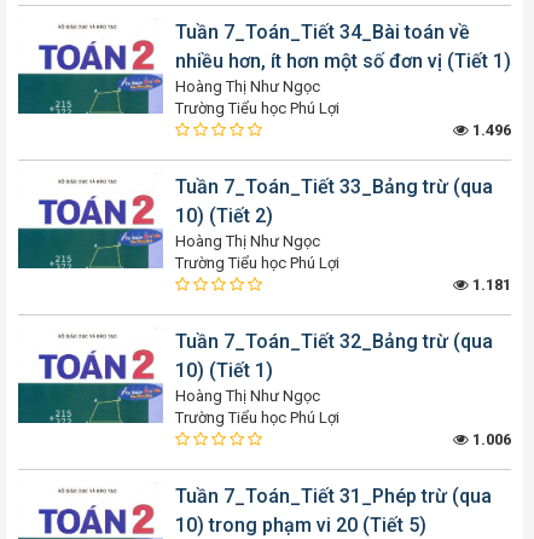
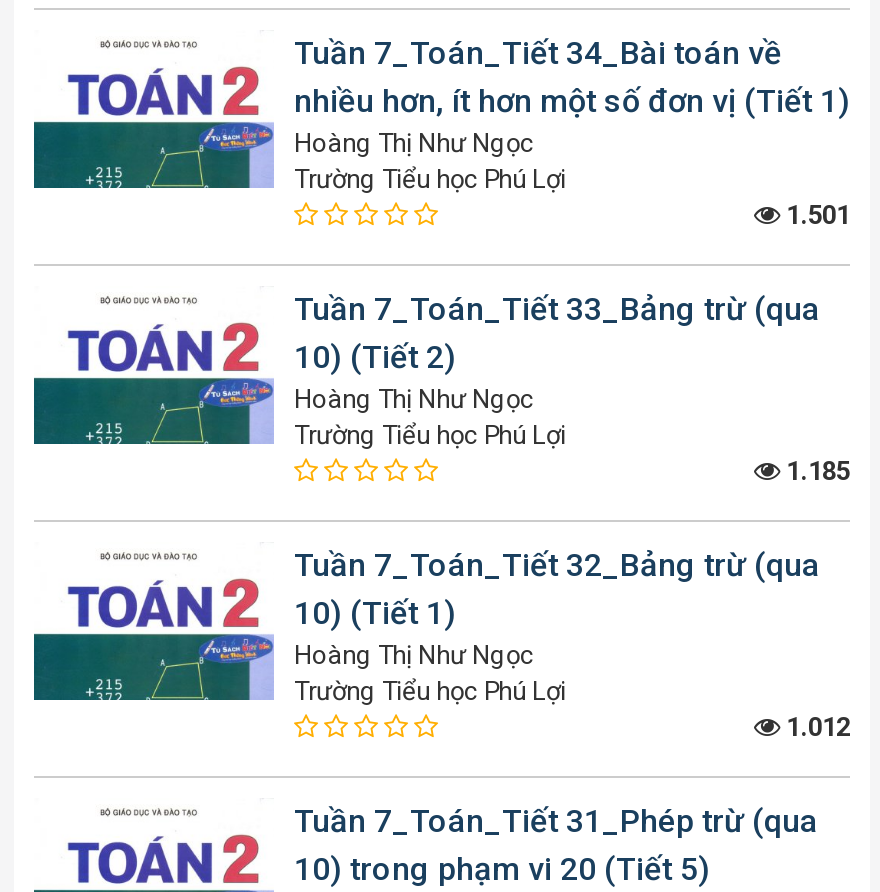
- 1.496
+ 1.501

- 1.181
+ 1.185

- 1.006
+ 1.012
